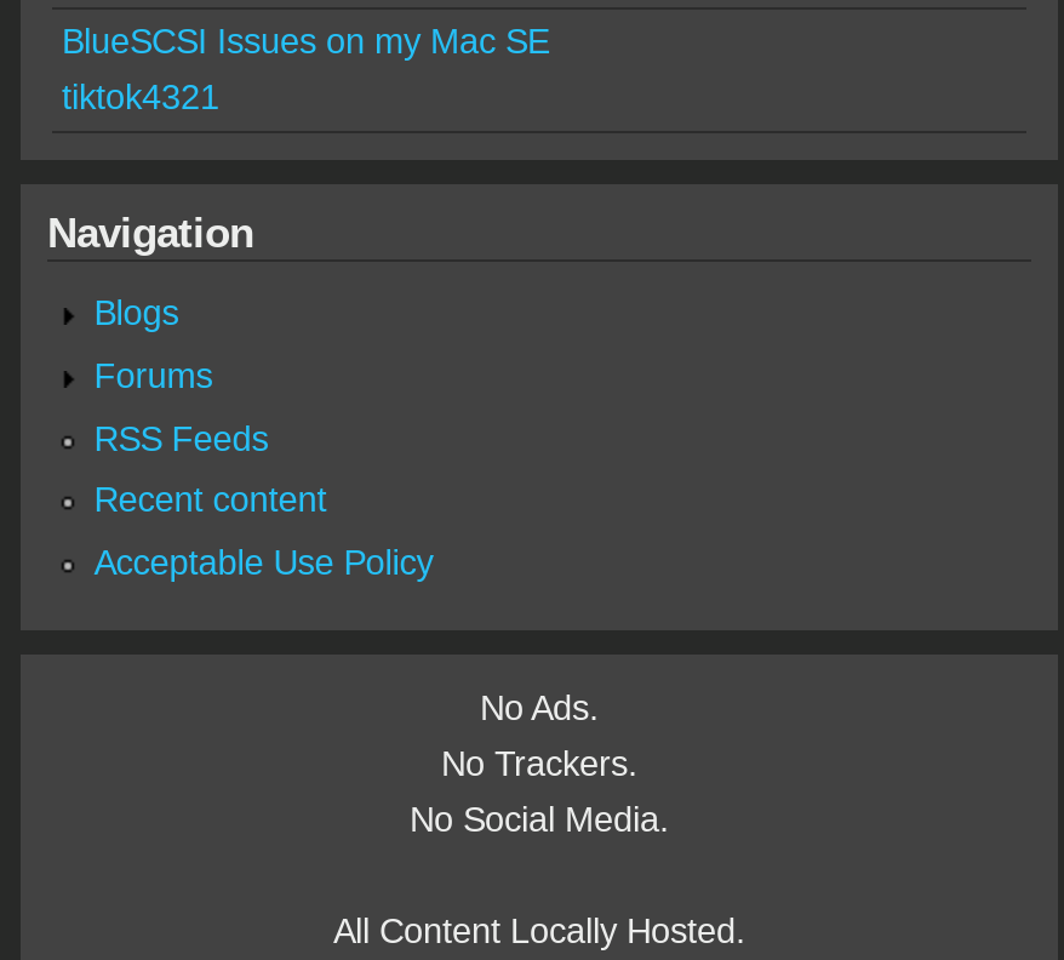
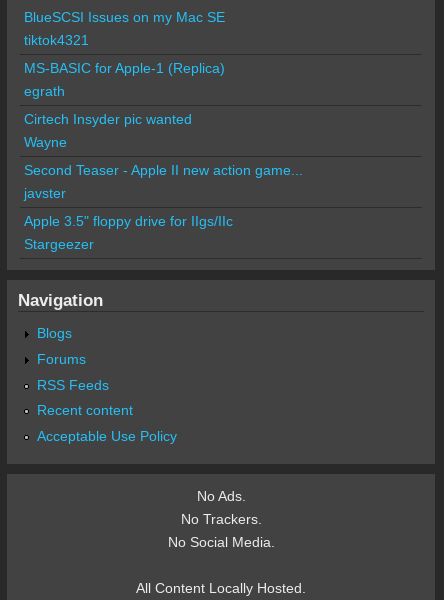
+ MS-BASIC for Apple-1 (Replica)
+ egrath
+ Cirtech Insyder pic wanted
+ Wayne
+ Second Teaser - Apple II new action game...
+ javster
+ Apple 3.5" floppy drive for IIgs/IIc
+ Stargeezer
